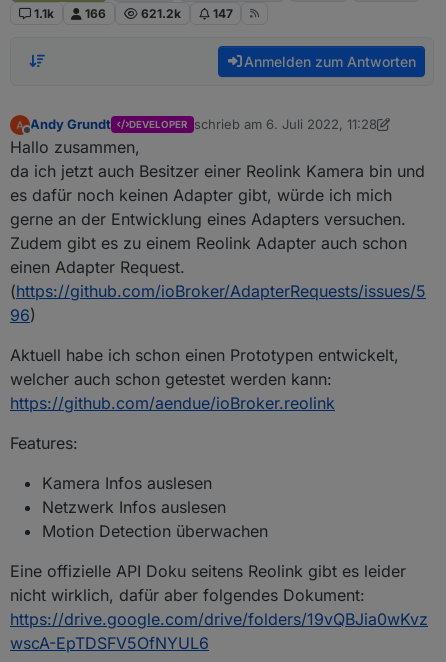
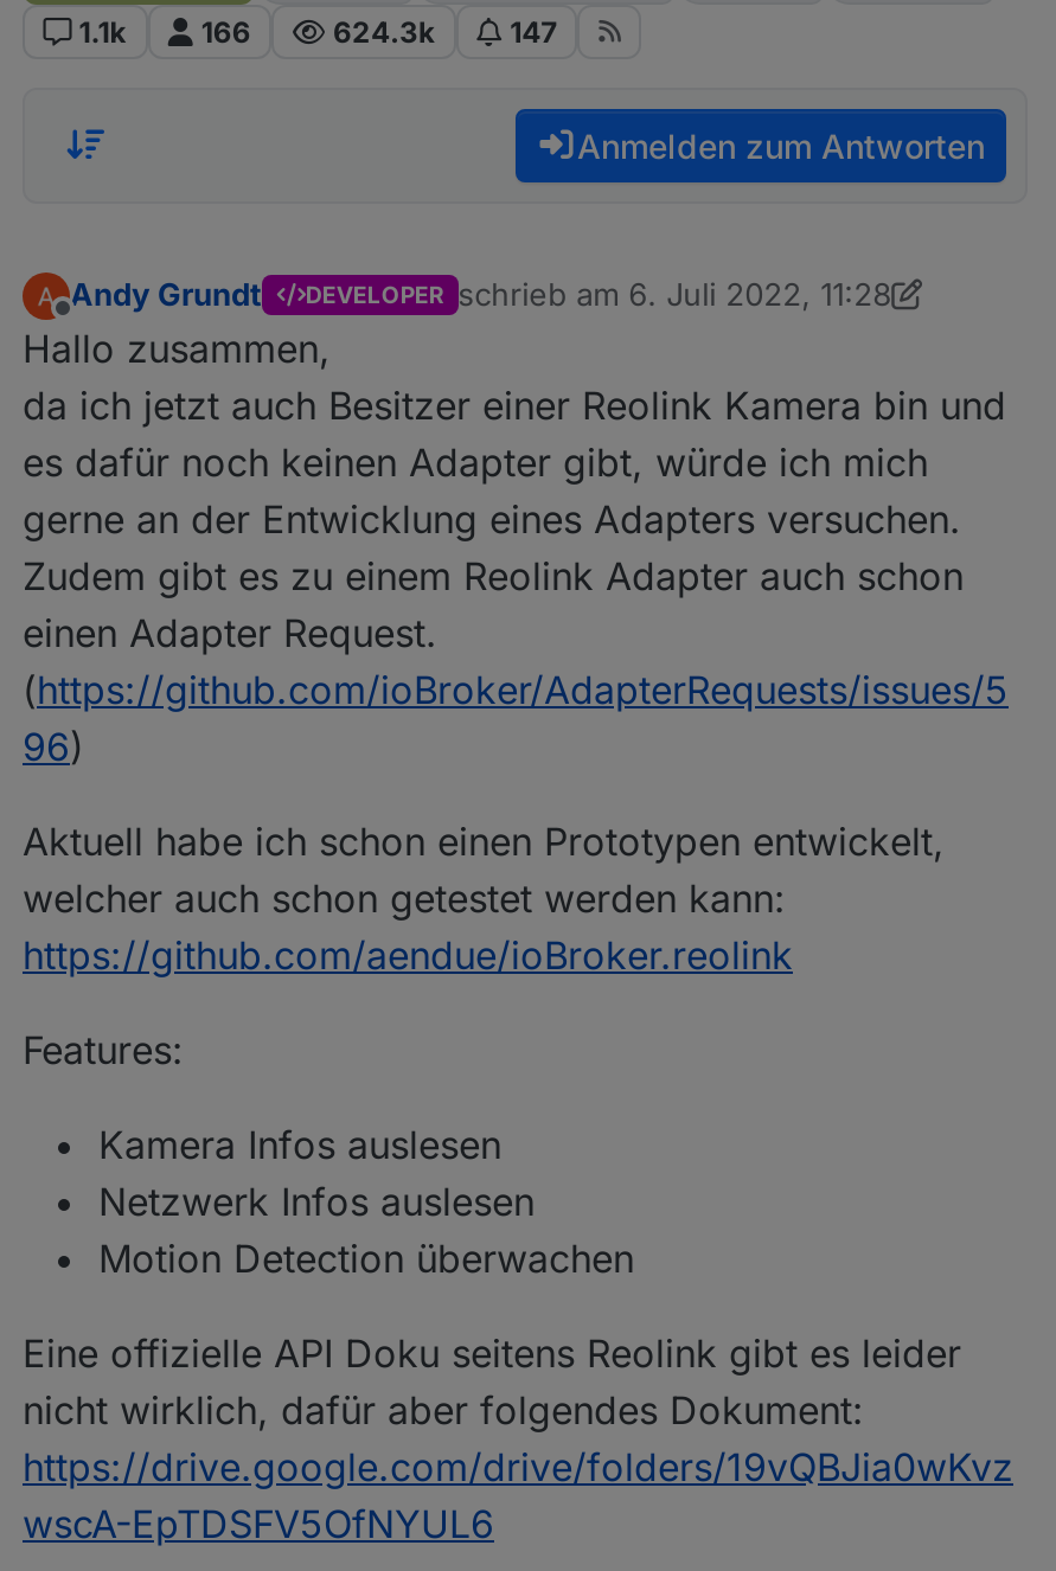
- 621.2k
+ 624.3k
